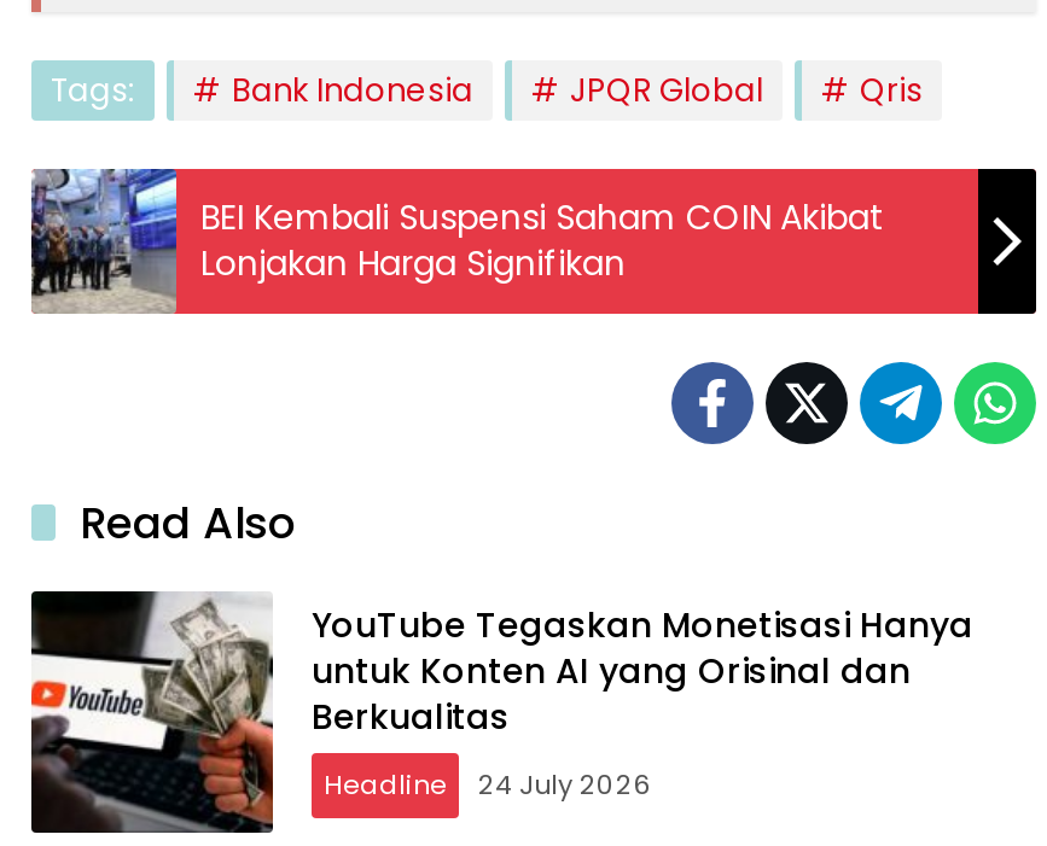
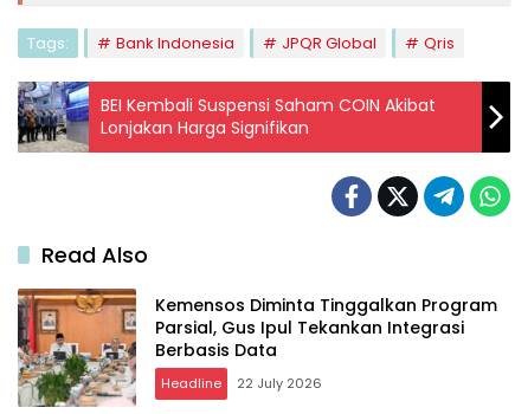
- [image]
- YouTube Tegaskan Monetisasi Hanya
- untuk Konten AI yang Orisinal dan
- Berkualitas
+ [image]
+ Kemensos Diminta Tinggalkan Program
+ Parsial, Gus Ipul Tekankan Integrasi
+ Berbasis Data

- Headline 24 July 2026
+ Headline 22 July 2026
